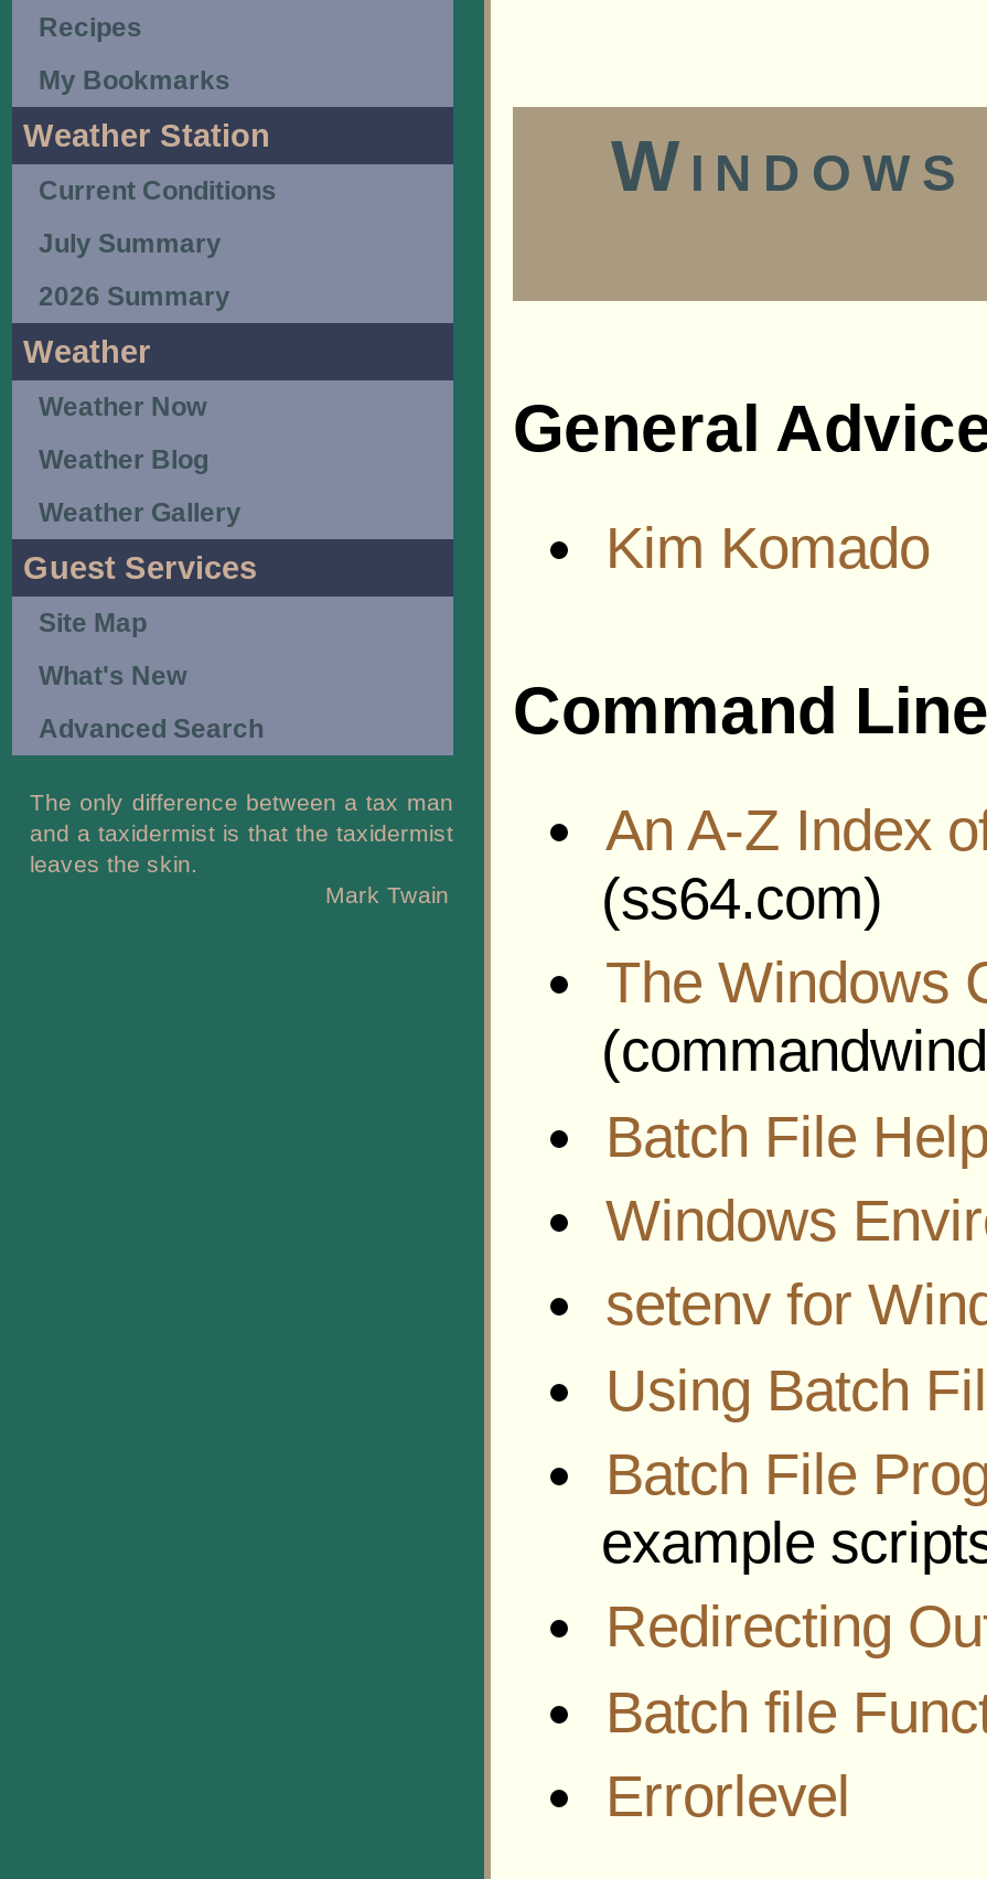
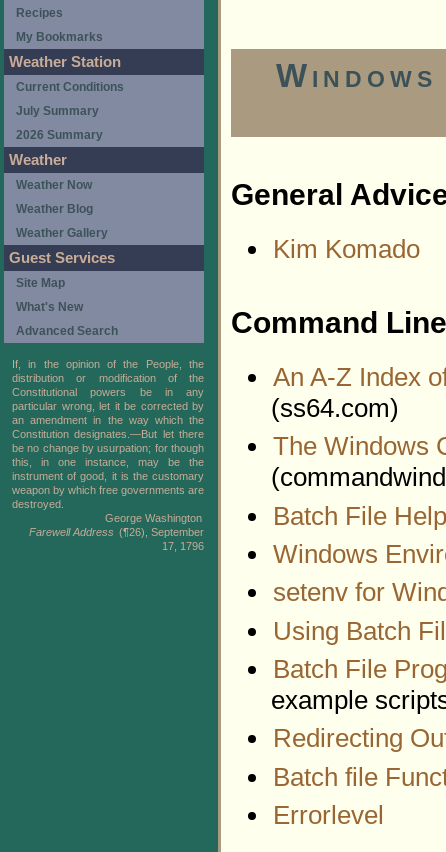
- The only difference between a tax man
- and a taxidermist is that the taxidermist
- leaves the skin.
- Mark Twain
+ If, in the opinion of the People, the
+ distribution or modification of the
+ Constitutional powers be in any
+ particular wrong, let it be corrected by
+ an amendment in the way which the
+ Constitution designates.—But let there
+ be no change by usurpation; for though
+ this, in one instance, may be the
+ instrument of good, it is the customary
+ weapon by which free governments are
+ destroyed.
+ George Washington
+ Farewell Address (¶26), September
+ 17, 1796
